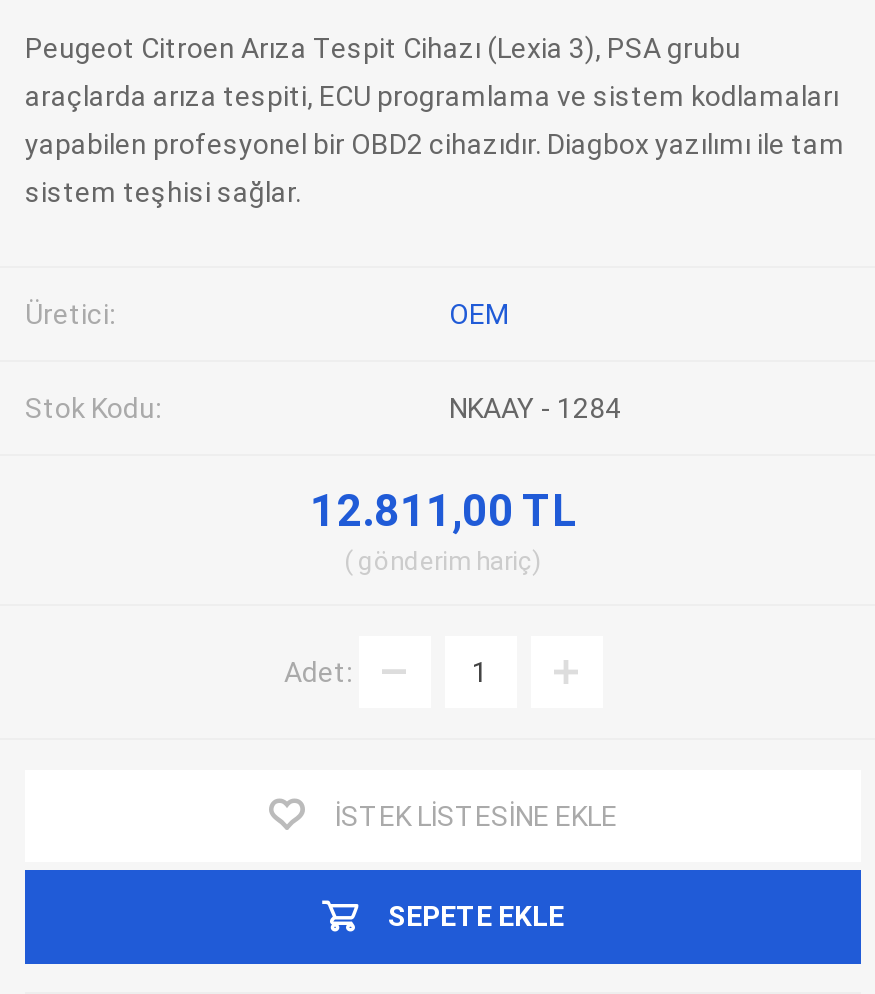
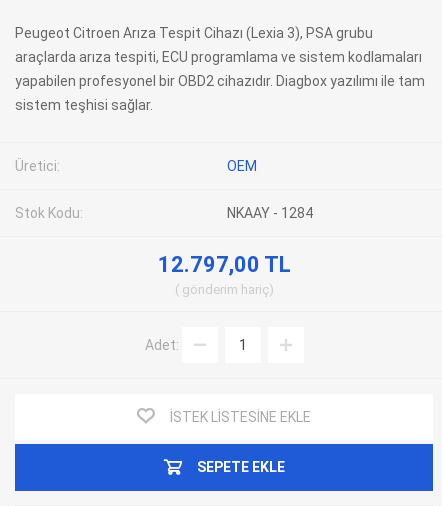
- 12.811,00 TL
+ 12.797,00 TL
